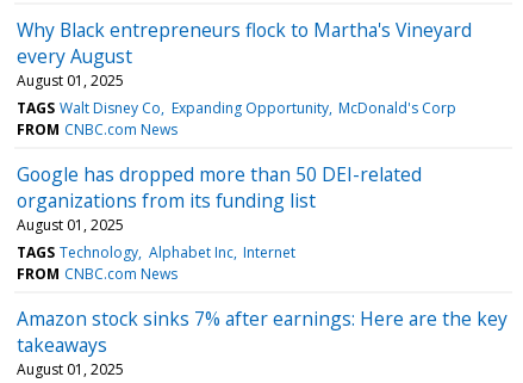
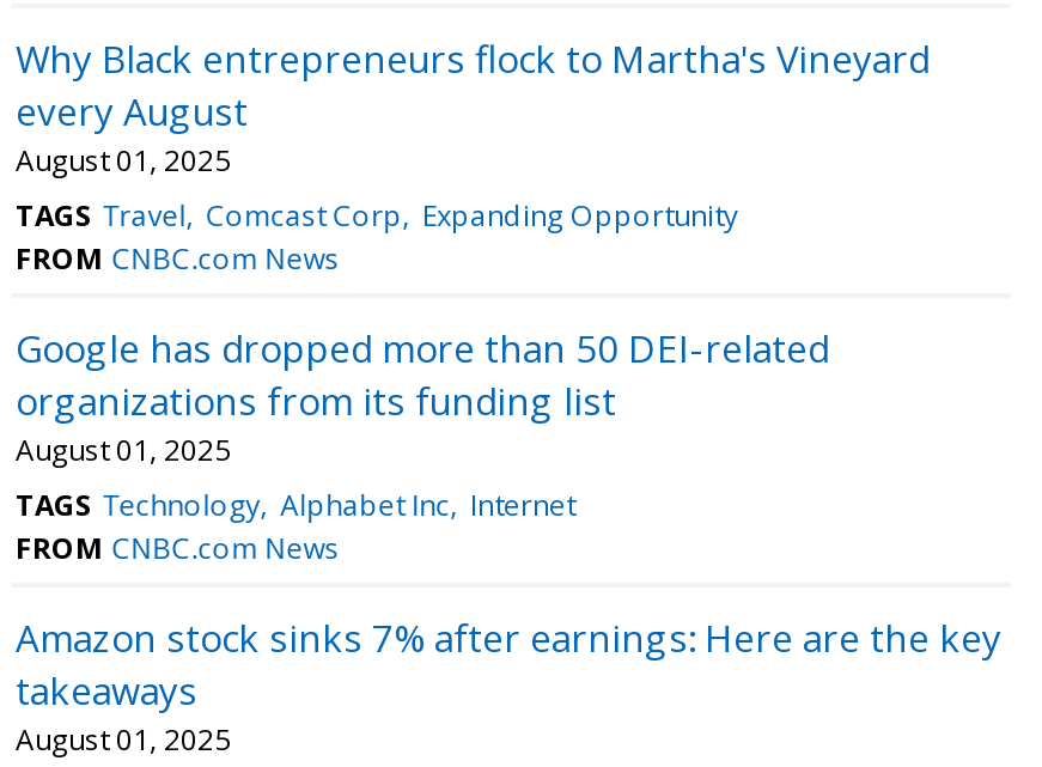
- TAGS Walt Disney Co Expanding Opportunity McDonald's Corp
+ TAGS Travel Comcast Corp Expanding Opportunity
